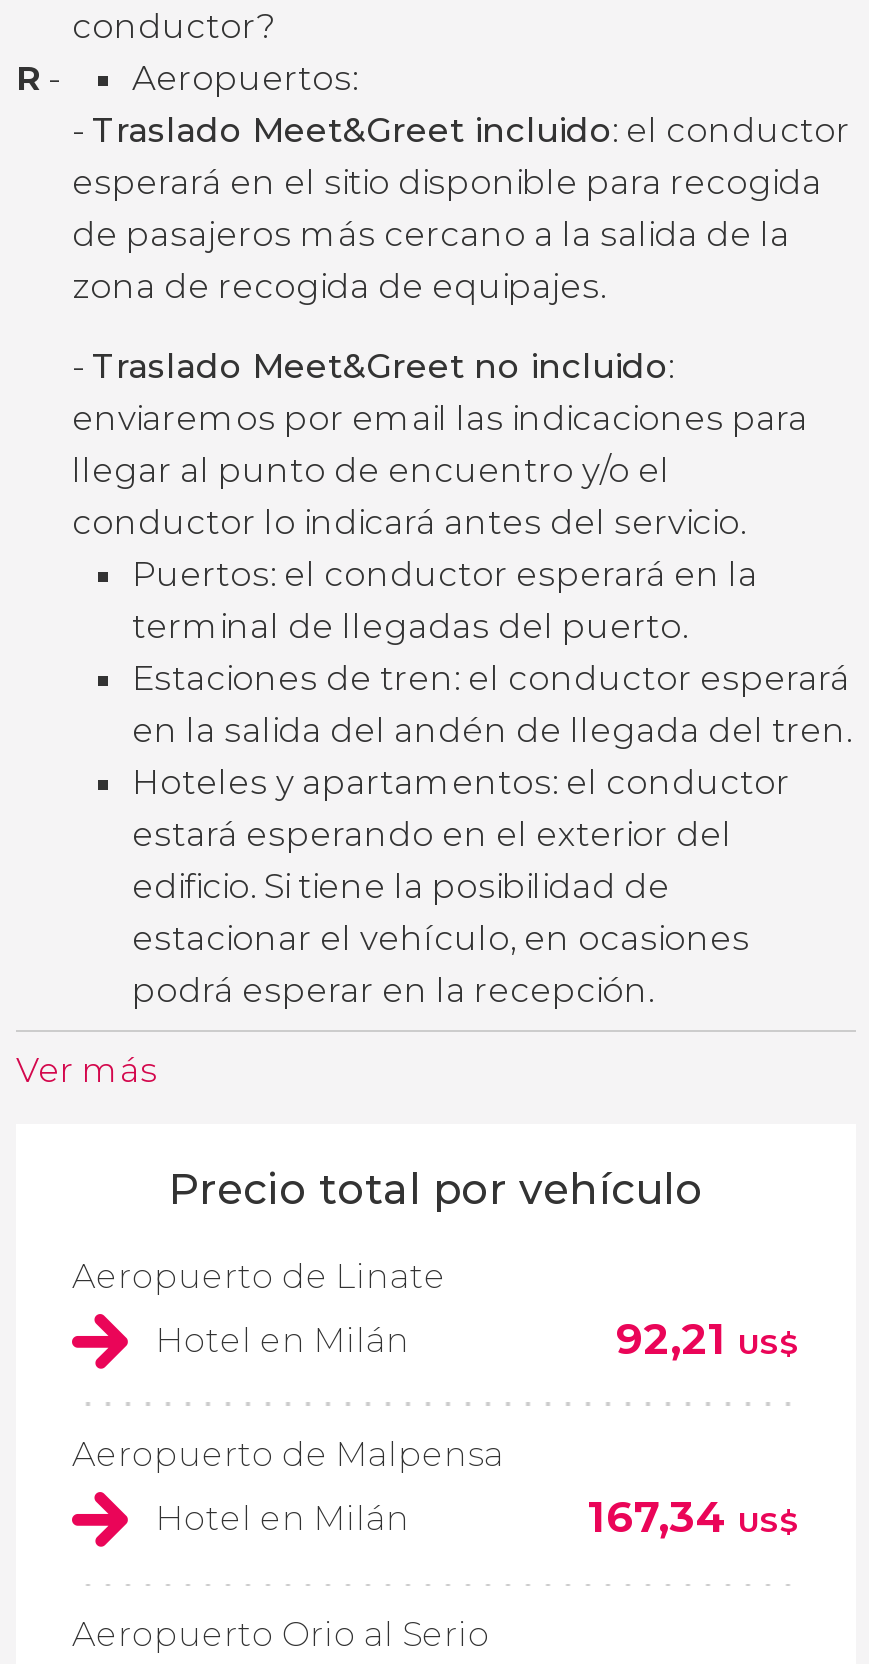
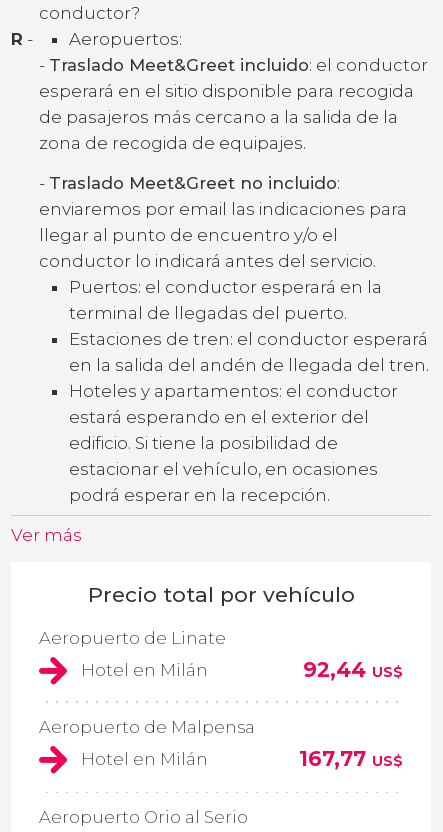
- 92,21 US$
+ 92,44 US$

- 167,34 US$
+ 167,77 US$
